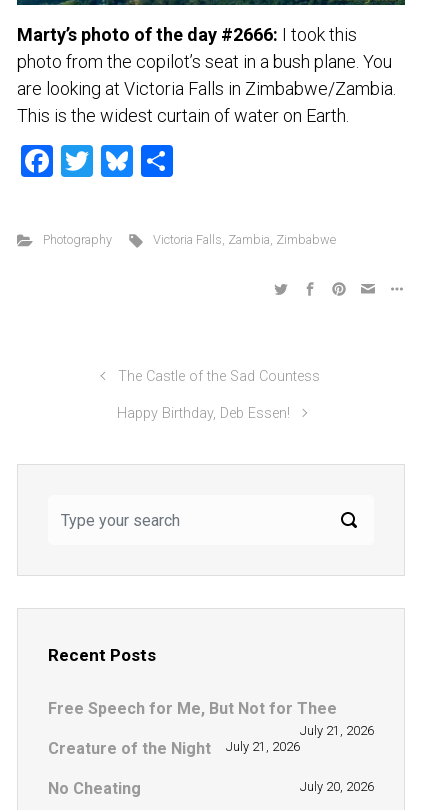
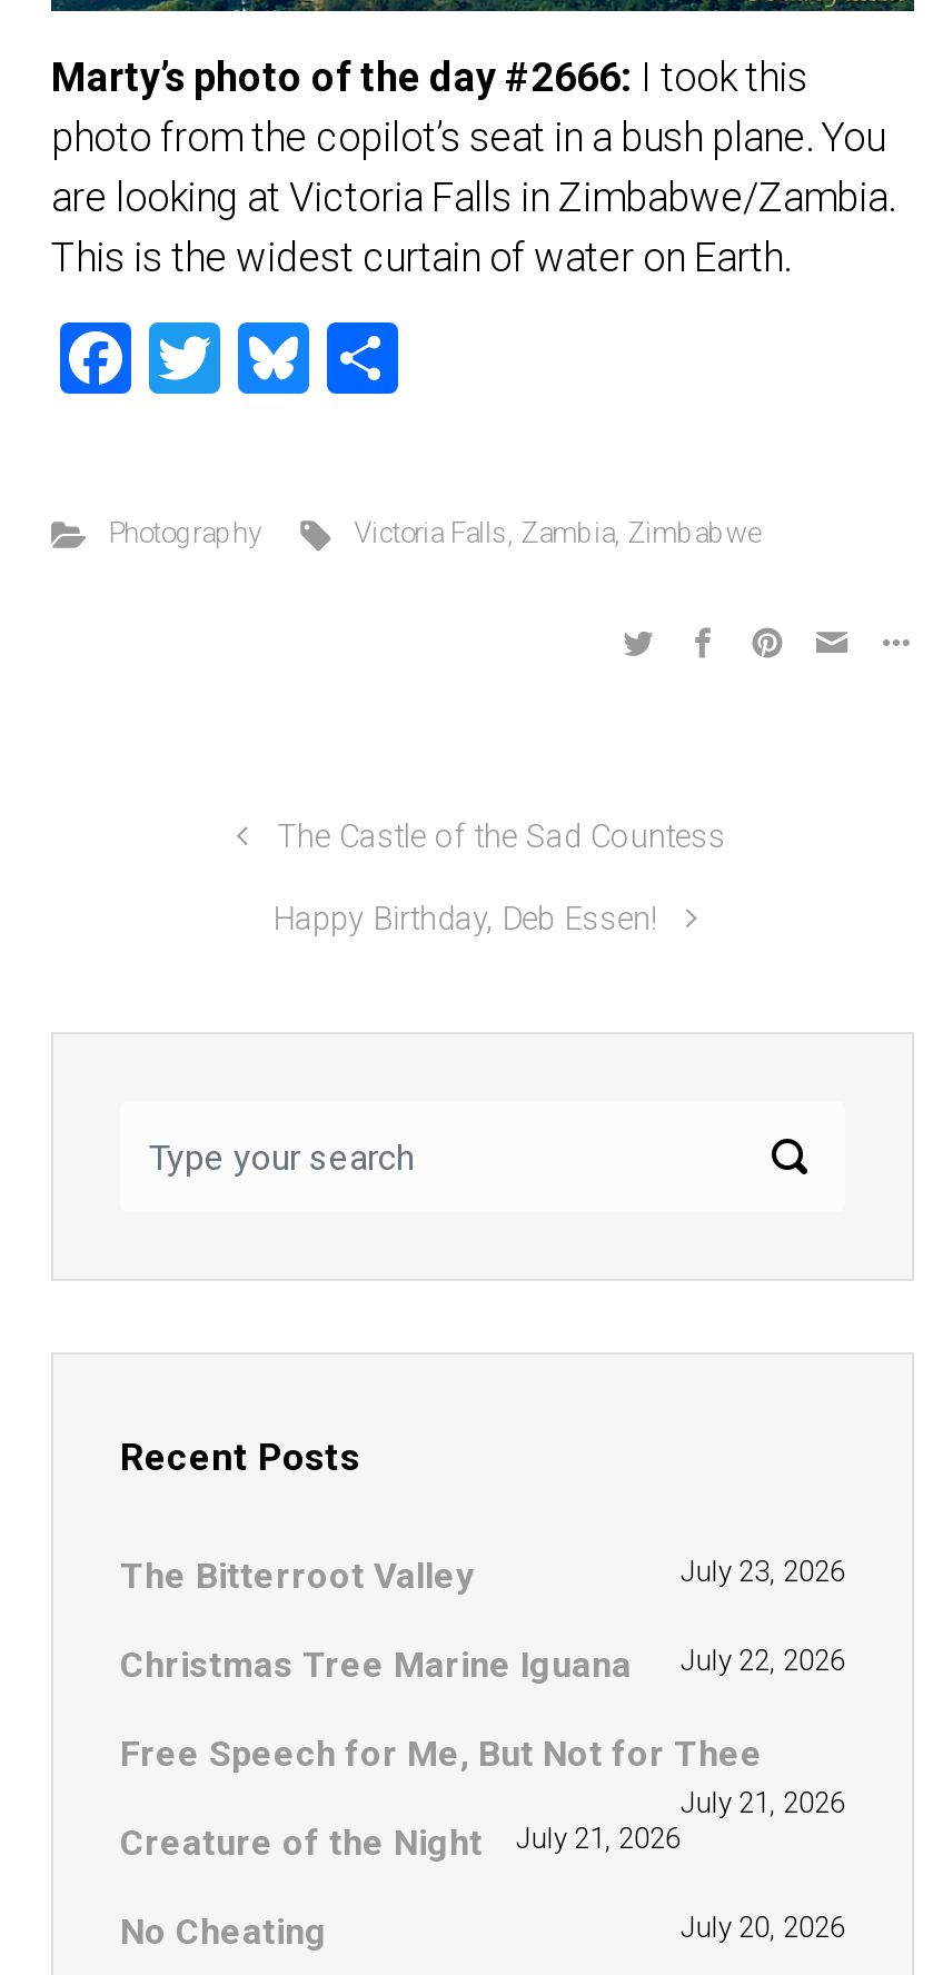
+ The Bitterroot Valley
+ July 23, 2026
+ Christmas Tree Marine Iguana
+ July 22, 2026
